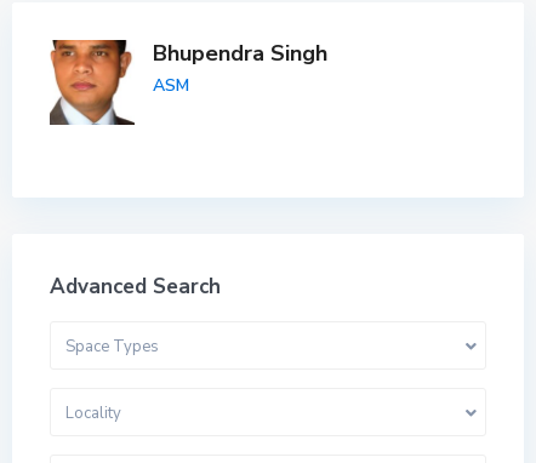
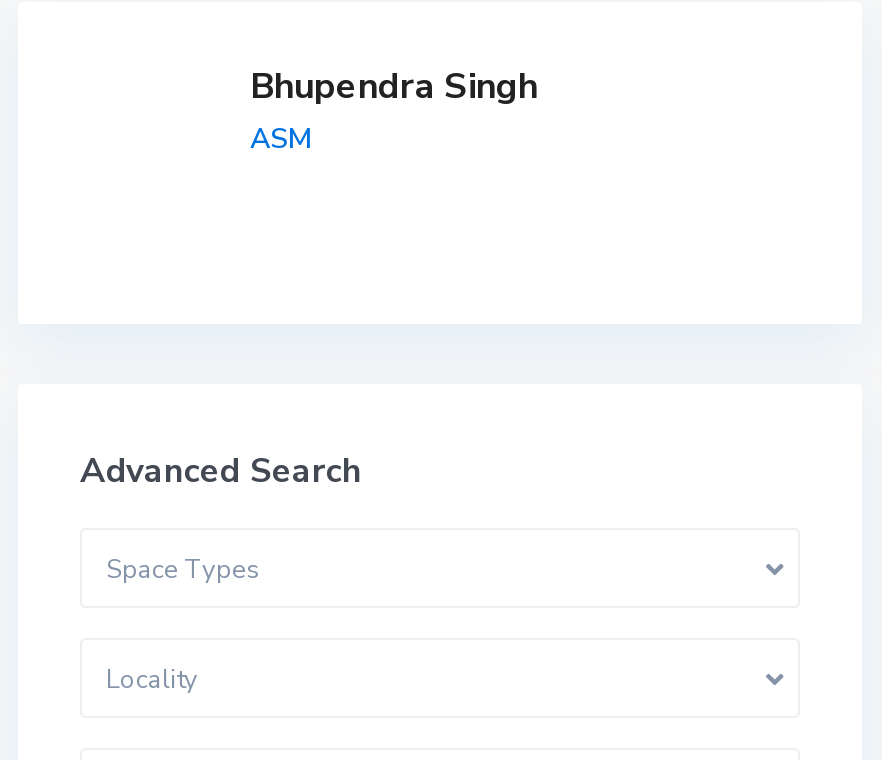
- [image]
